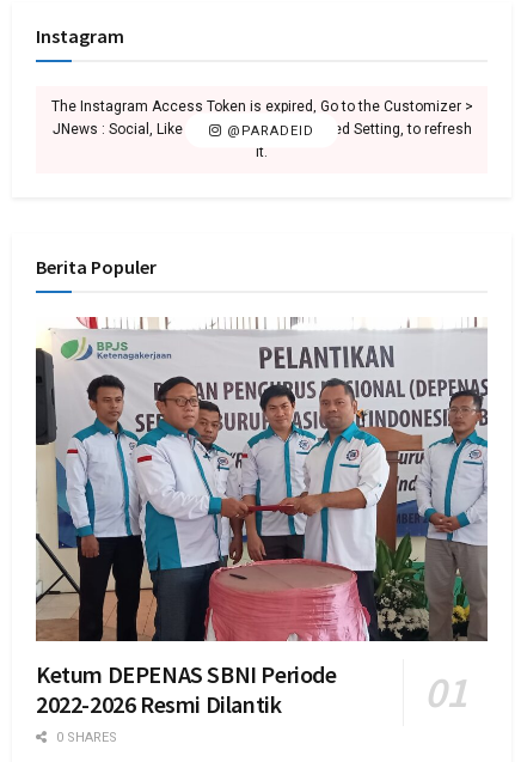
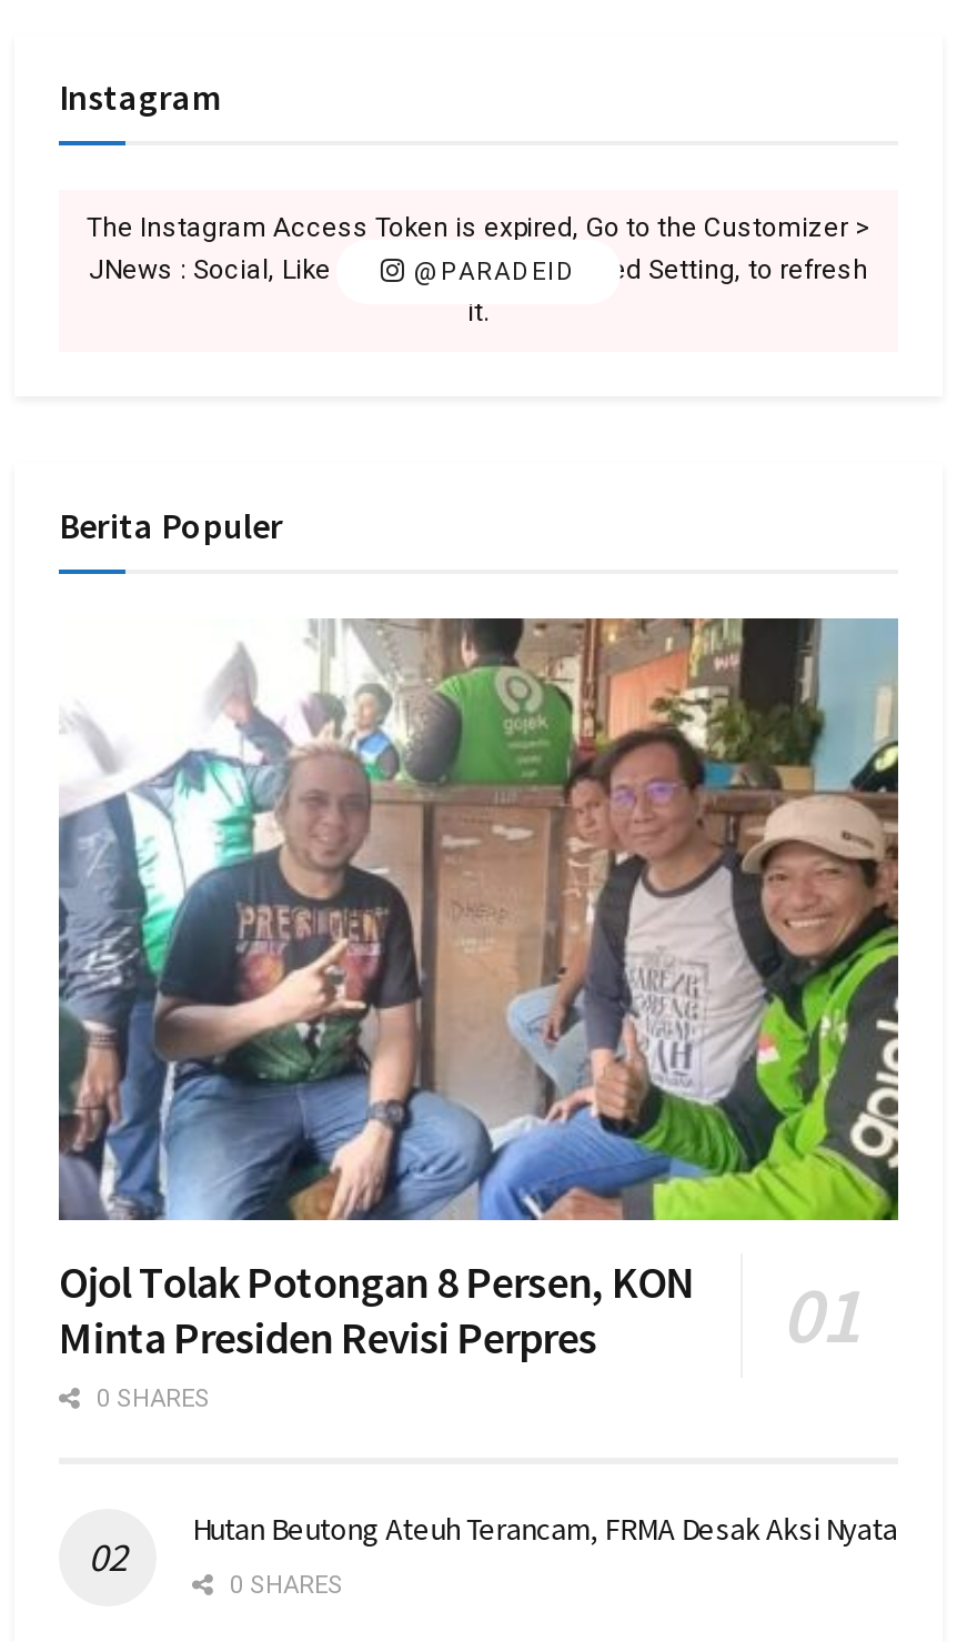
- [image]
- Ketum DEPENAS SBNI Periode
- 2022-2026 Resmi Dilantik
+ [image]
+ Ojol Tolak Potongan 8 Persen, KON
+ Minta Presiden Revisi Perpres
+ 0 SHARES
+ Hutan Beutong Ateuh Terancam, FRMA Desak Aksi Nyata
